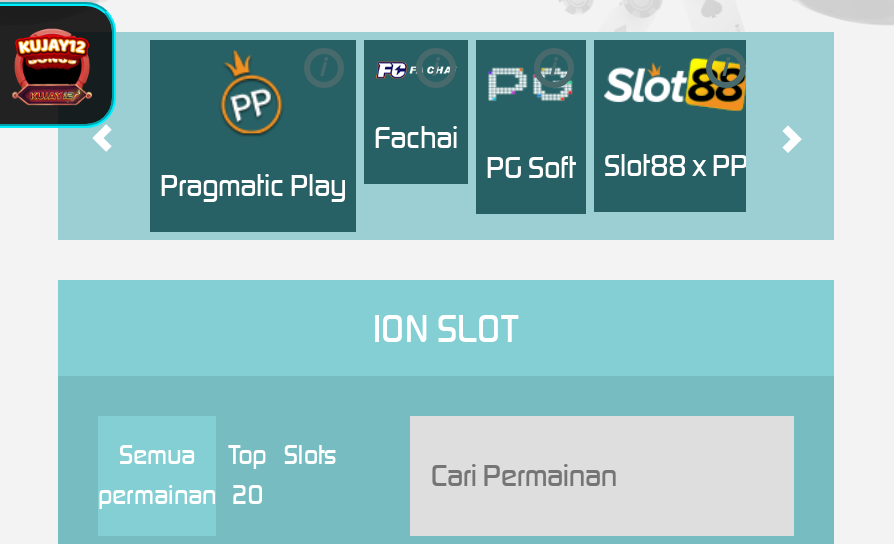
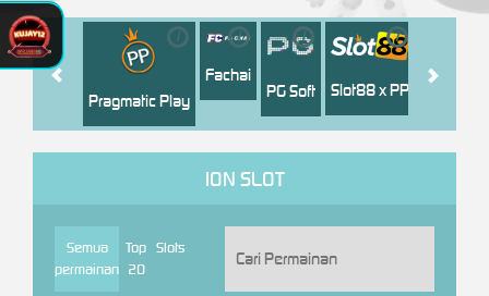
- [image]
+ [image]
